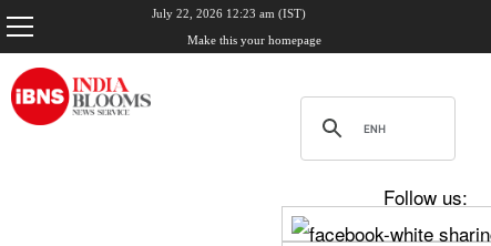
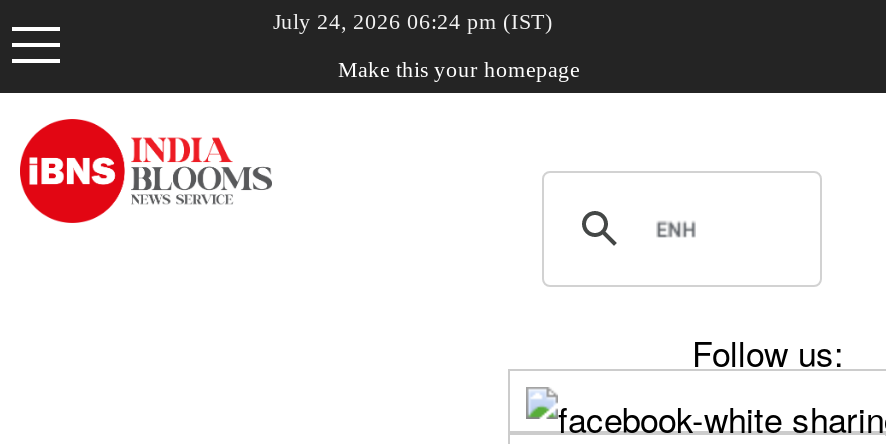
- July 22, 2026 12:23 am (IST)
+ July 24, 2026 06:24 pm (IST)
